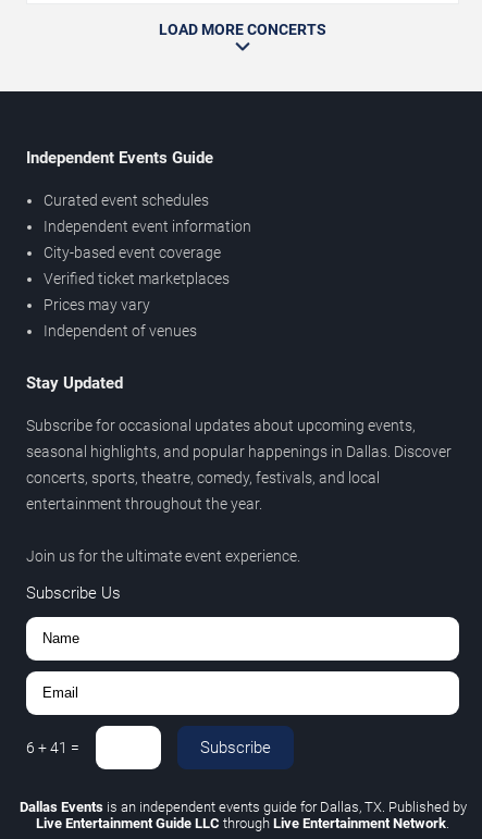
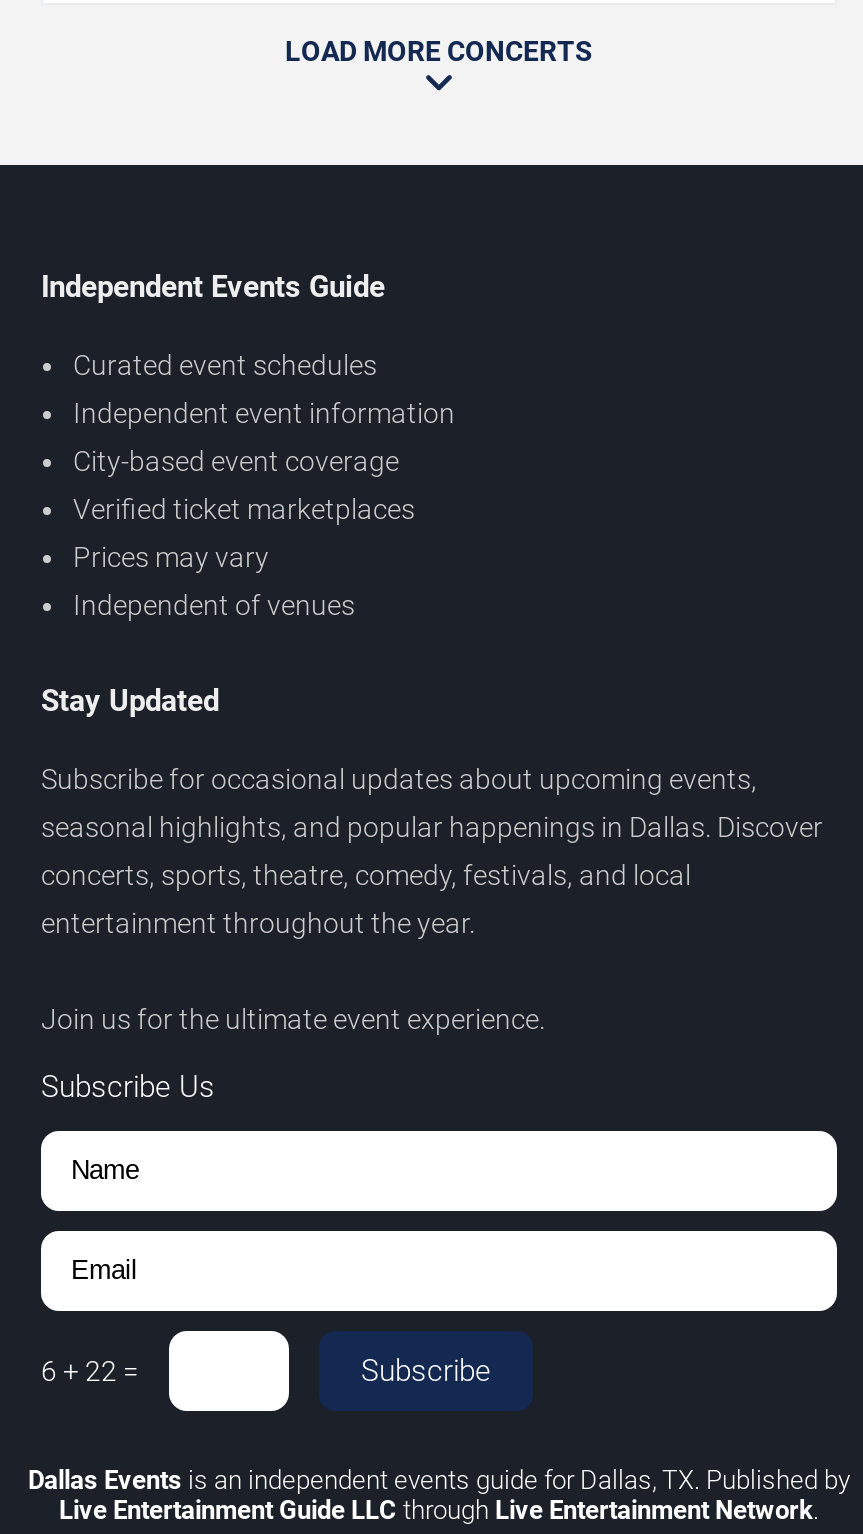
- 6 + 41 =
+ 6 + 22 =
